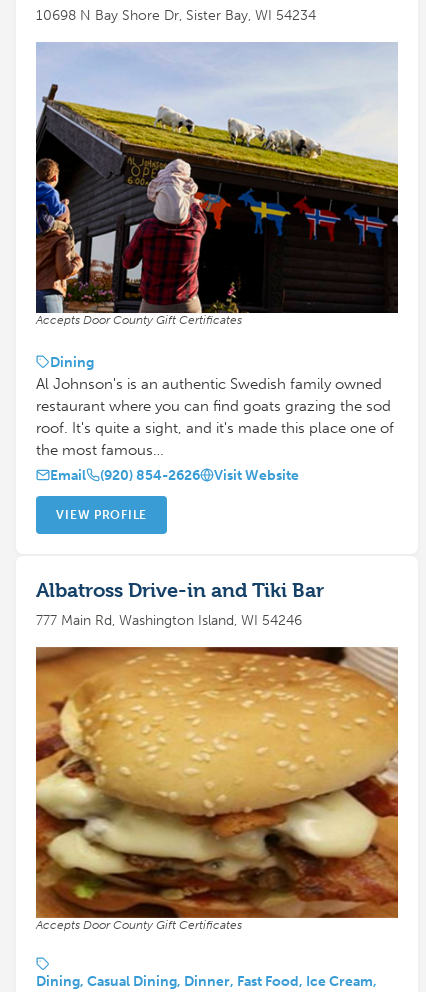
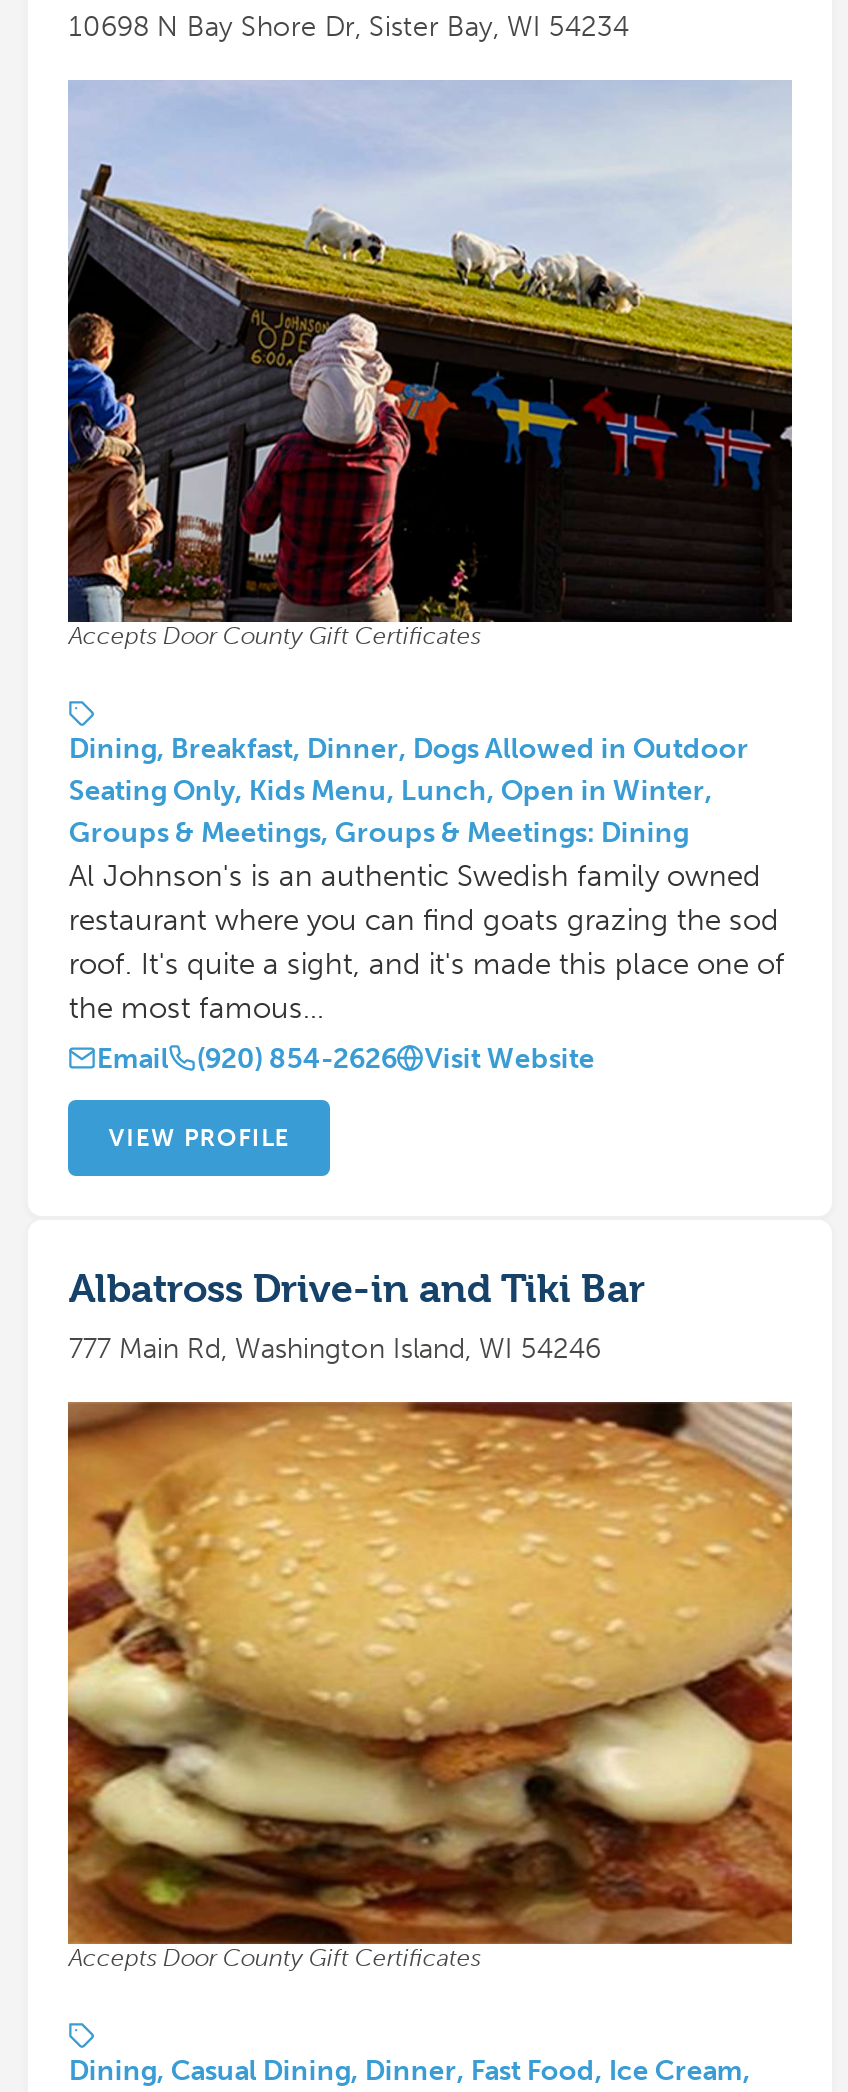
- Dining
+ Dining, Breakfast, Dinner, Dogs Allowed in Outdoor
+ Seating Only, Kids Menu, Lunch, Open in Winter,
+ Groups & Meetings, Groups & Meetings: Dining
